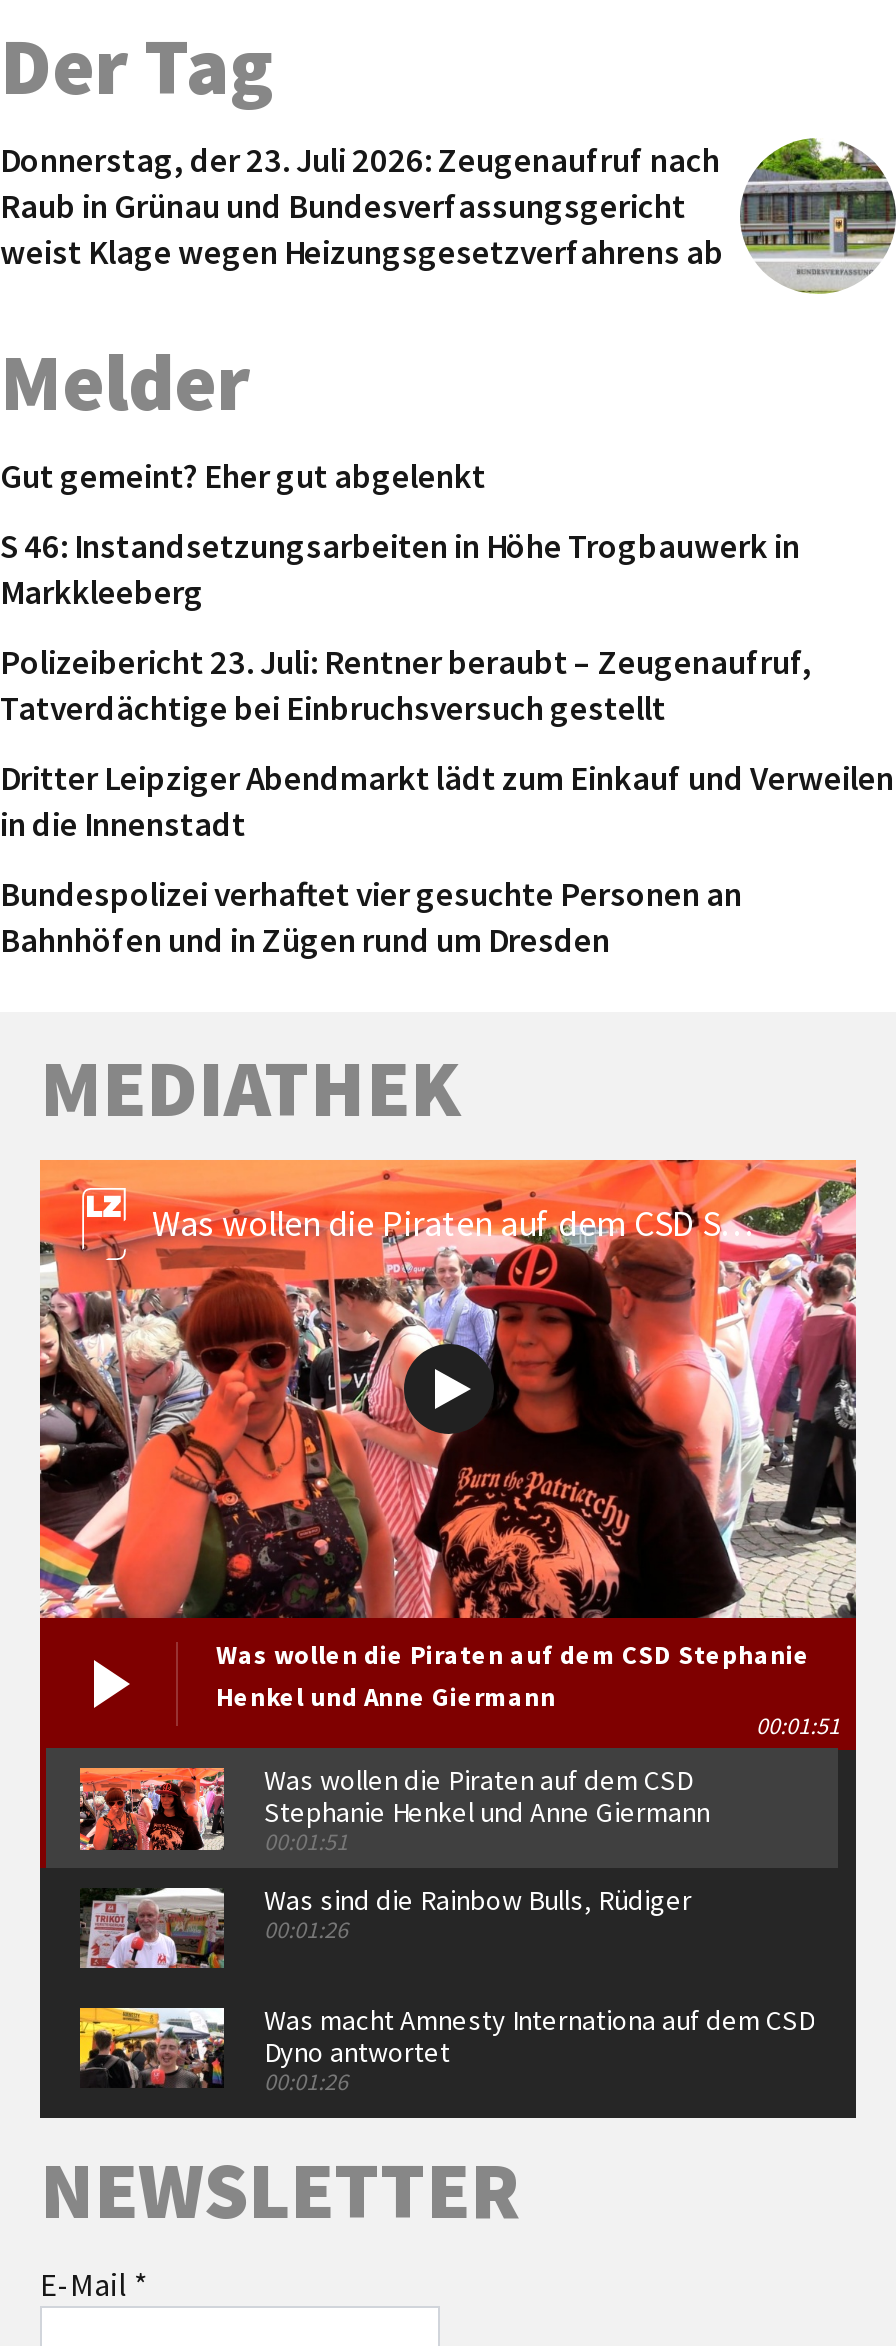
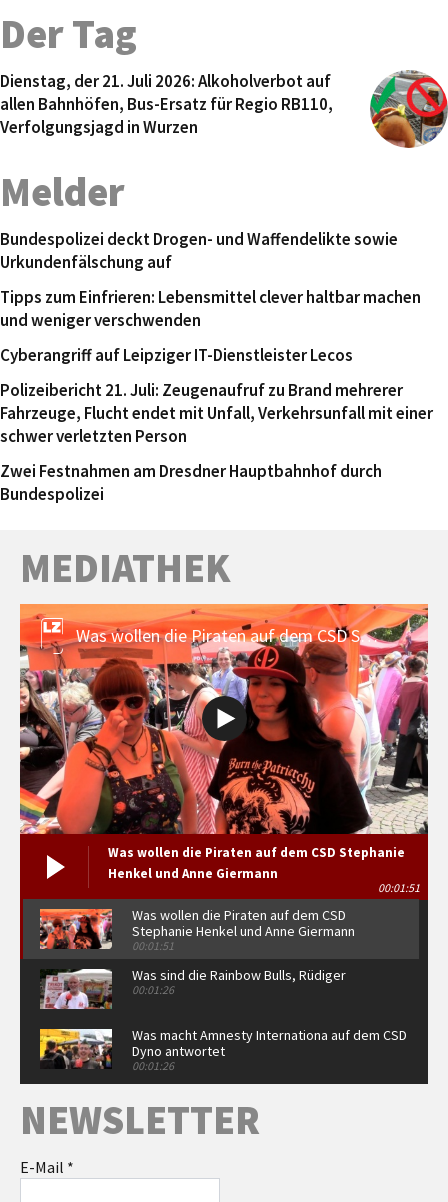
- [image]
- Donnerstag, der 23. Juli 2026: Zeugenaufruf nach
- Raub in Grünau und Bundesverfassungsgericht
- weist Klage wegen Heizungsgesetzverfahrens ab
+ [image]
+ Dienstag, der 21. Juli 2026: Alkoholverbot auf
+ allen Bahnhöfen, Bus-Ersatz für Regio RB110,
+ Verfolgungsjagd in Wurzen

- Gut gemeint? Eher gut abgelenkt
+ Bundespolizei deckt Drogen- und Waffendelikte sowie
+ Urkundenfälschung auf

- S 46: Instandsetzungsarbeiten in Höhe Trogbauwerk in
- Markkleeberg
+ Tipps zum Einfrieren: Lebensmittel clever haltbar machen
+ und weniger verschwenden

- Polizeibericht 23. Juli: Rentner beraubt – Zeugenaufruf,
- Tatverdächtige bei Einbruchsversuch gestellt
+ Cyberangriff auf Leipziger IT-Dienstleister Lecos

- Dritter Leipziger Abendmarkt lädt zum Einkauf und Verweilen
- in die Innenstadt
+ Polizeibericht 21. Juli: Zeugenaufruf zu Brand mehrerer
+ Fahrzeuge, Flucht endet mit Unfall, Verkehrsunfall mit einer
+ schwer verletzten Person

- Bundespolizei verhaftet vier gesuchte Personen an
- Bahnhöfen und in Zügen rund um Dresden
+ Zwei Festnahmen am Dresdner Hauptbahnhof durch
+ Bundespolizei
